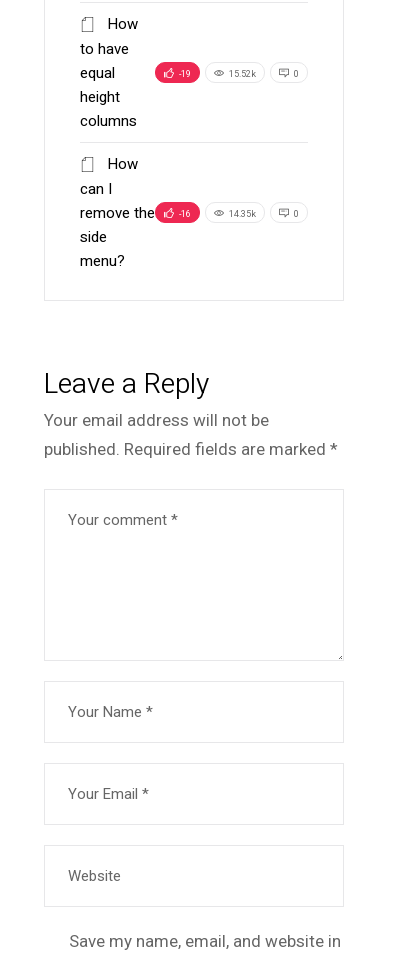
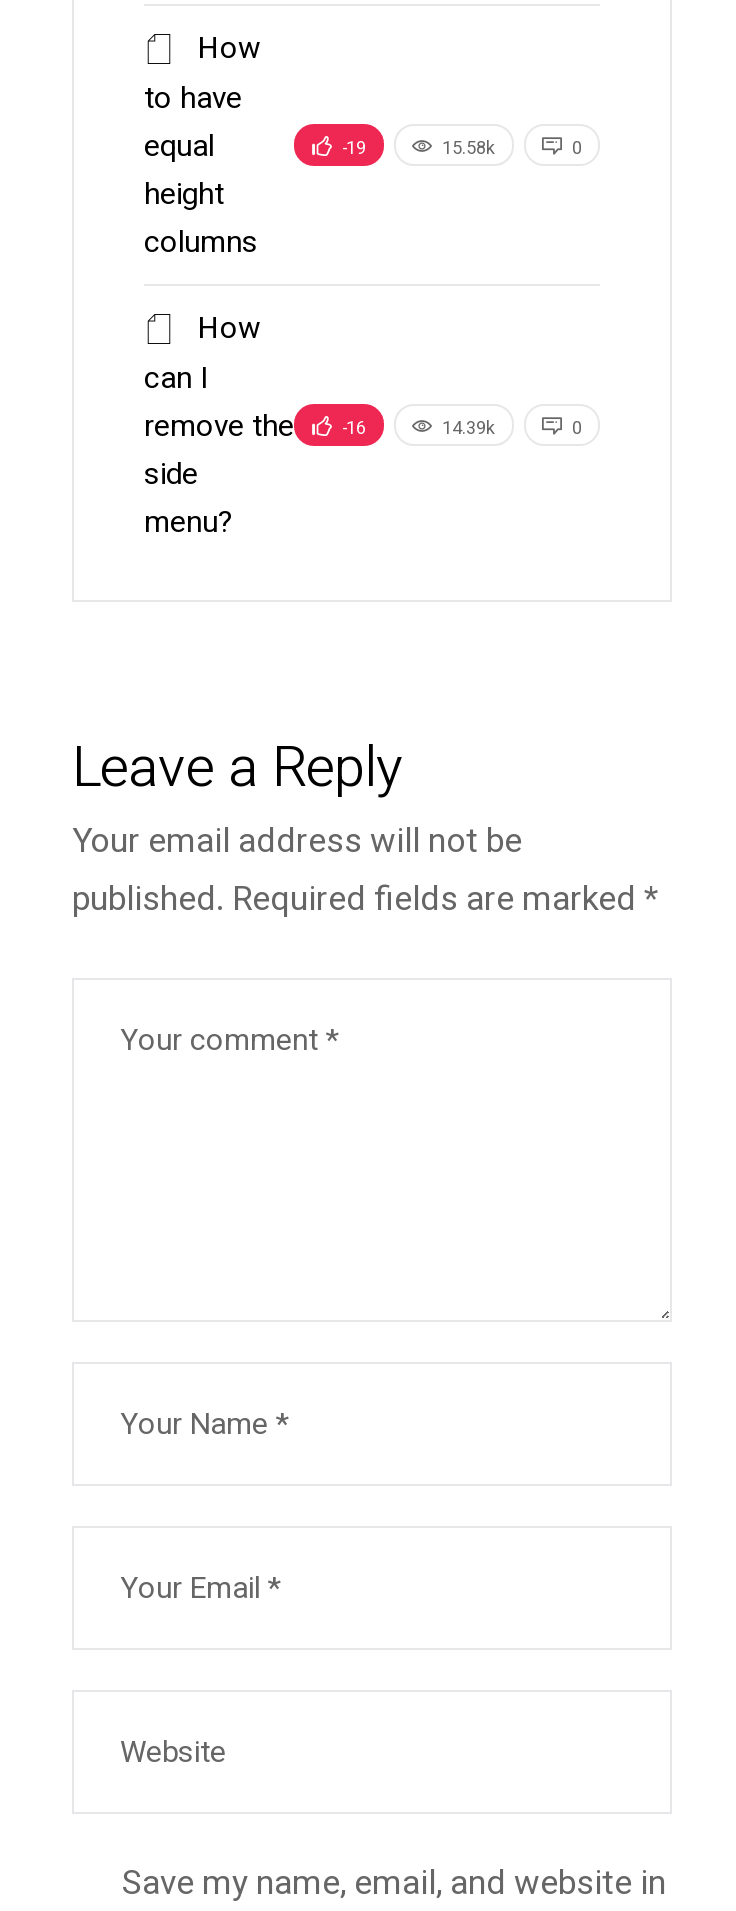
- 15.52k
+ 15.58k

- 14.35k
+ 14.39k
